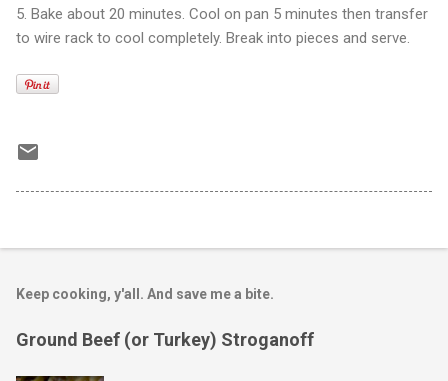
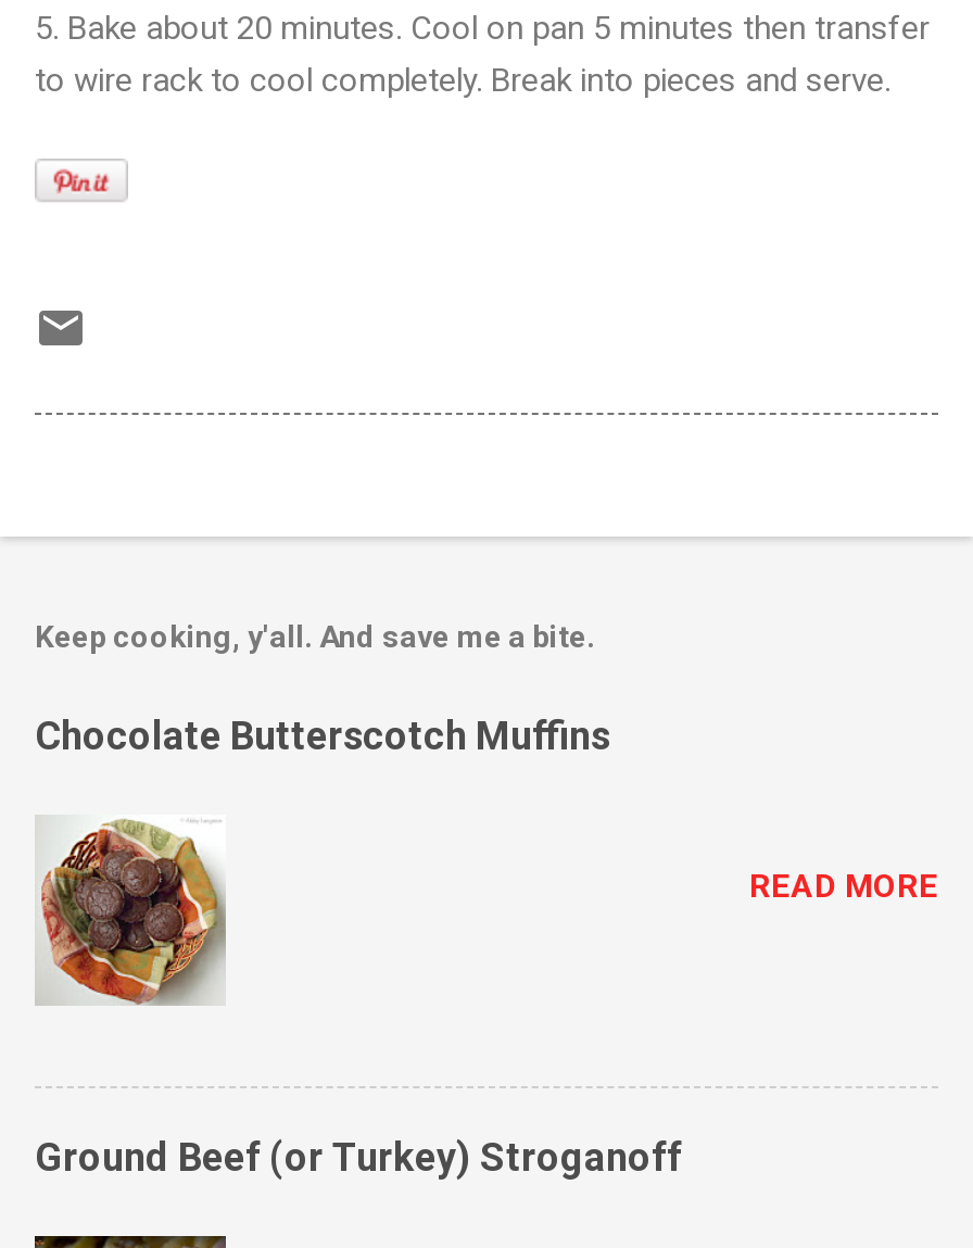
+ [image]
+ Chocolate Butterscotch Muffins
+ READ MORE
